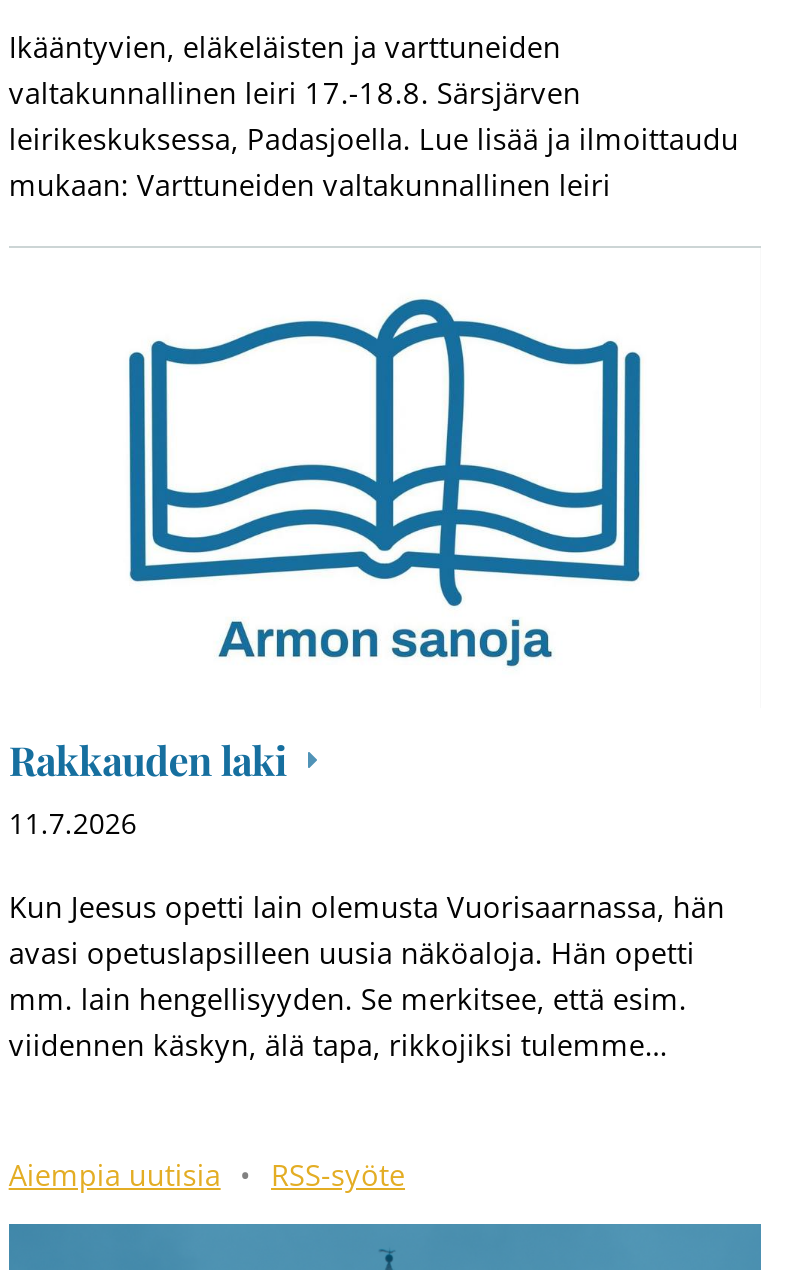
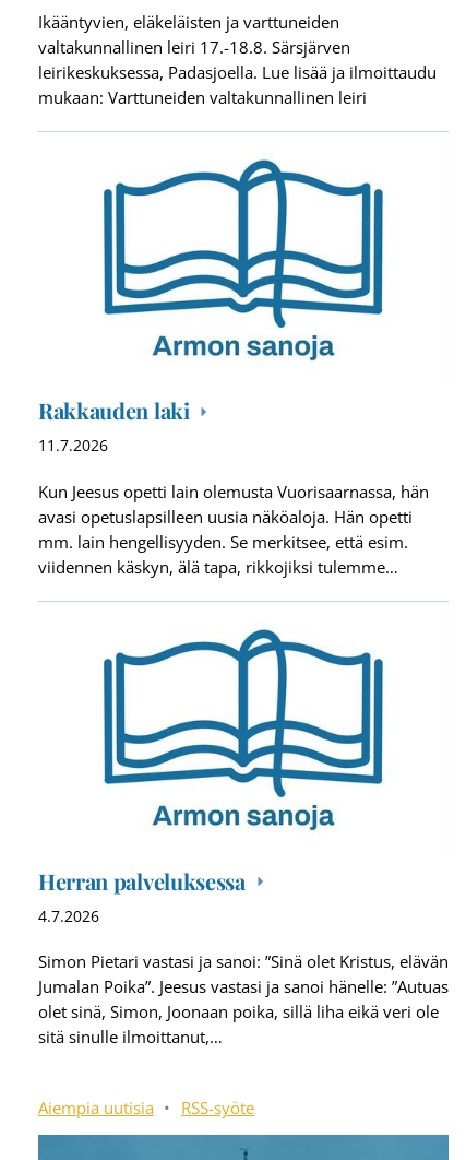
+ Herran palveluksessa
+ 4.7.2026
+ Simon Pietari vastasi ja sanoi: ”Sinä olet Kristus, elävän
+ Jumalan Poika”. Jeesus vastasi ja sanoi hänelle: ”Autuas
+ olet sinä, Simon, Joonaan poika, sillä liha eikä veri ole
+ sitä sinulle ilmoittanut,…
